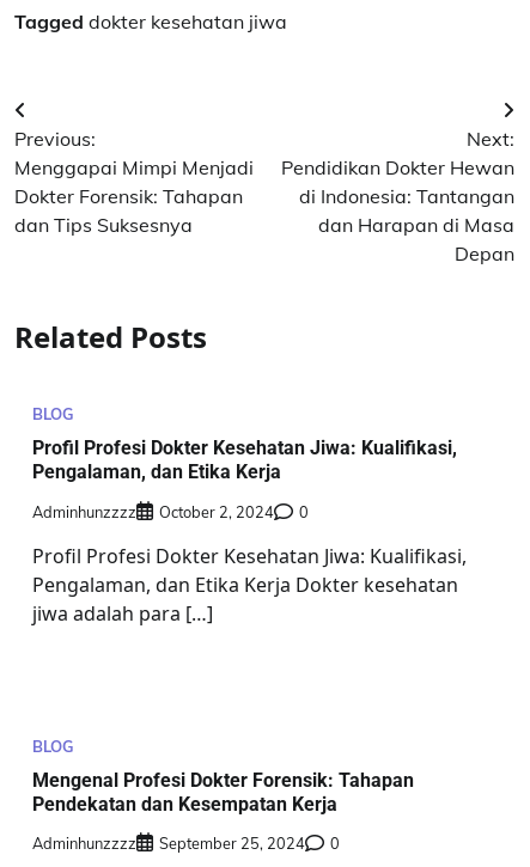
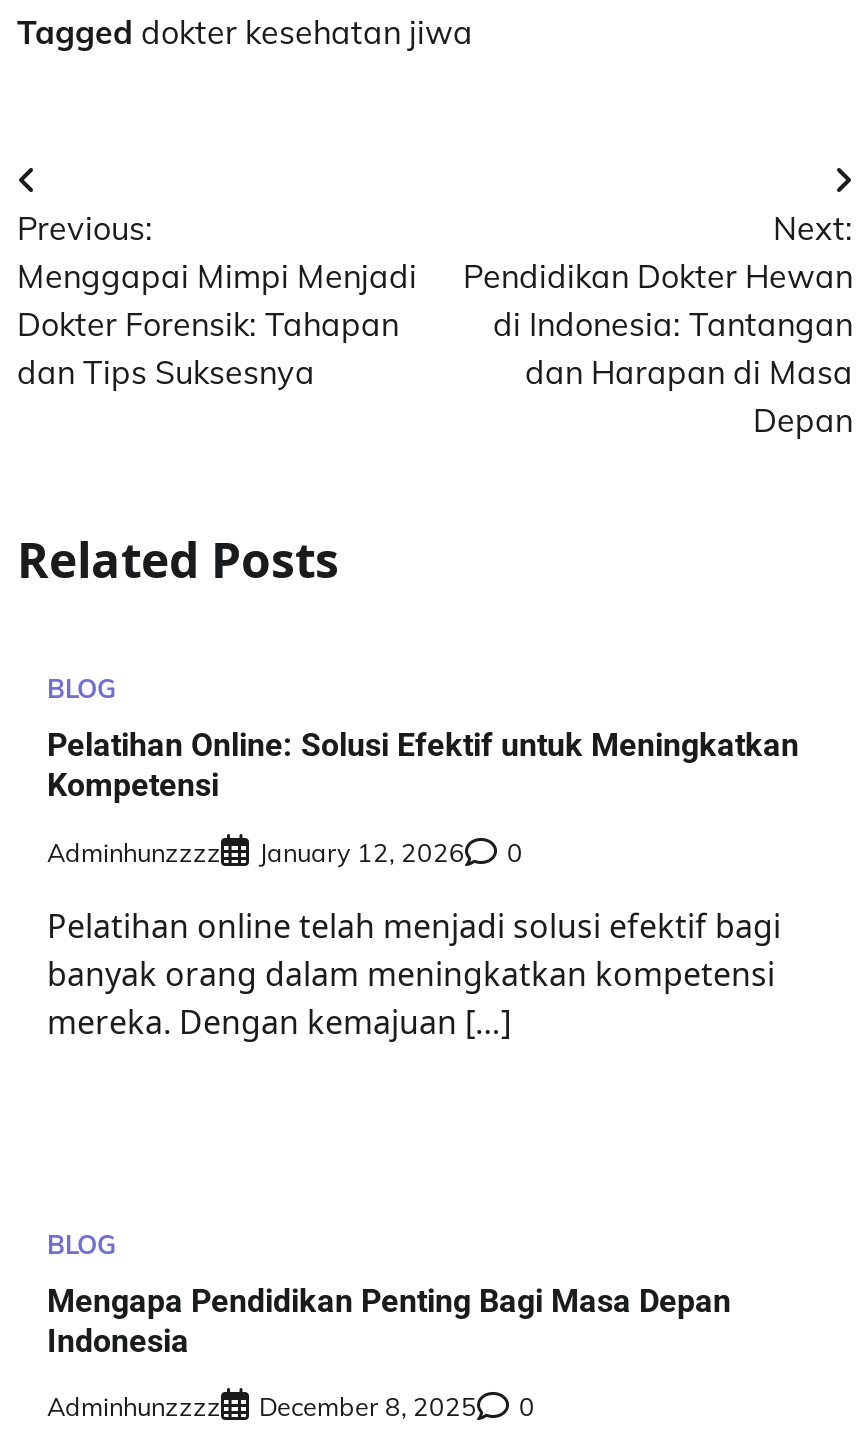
- Profil Profesi Dokter Kesehatan Jiwa: Kualifikasi,
- Pengalaman, dan Etika Kerja
+ Pelatihan Online: Solusi Efektif untuk Meningkatkan
+ Kompetensi

- Adminhunzzzz October 2, 2024 0
+ Adminhunzzzz January 12, 2026 0

- Profil Profesi Dokter Kesehatan Jiwa: Kualifikasi,
- Pengalaman, dan Etika Kerja Dokter kesehatan
- jiwa adalah para […]
+ Pelatihan online telah menjadi solusi efektif bagi
+ banyak orang dalam meningkatkan kompetensi
+ mereka. Dengan kemajuan […]

- Mengenal Profesi Dokter Forensik: Tahapan
- Pendekatan dan Kesempatan Kerja
+ Mengapa Pendidikan Penting Bagi Masa Depan
+ Indonesia

- Adminhunzzzz September 25, 2024 0
+ Adminhunzzzz December 8, 2025 0
